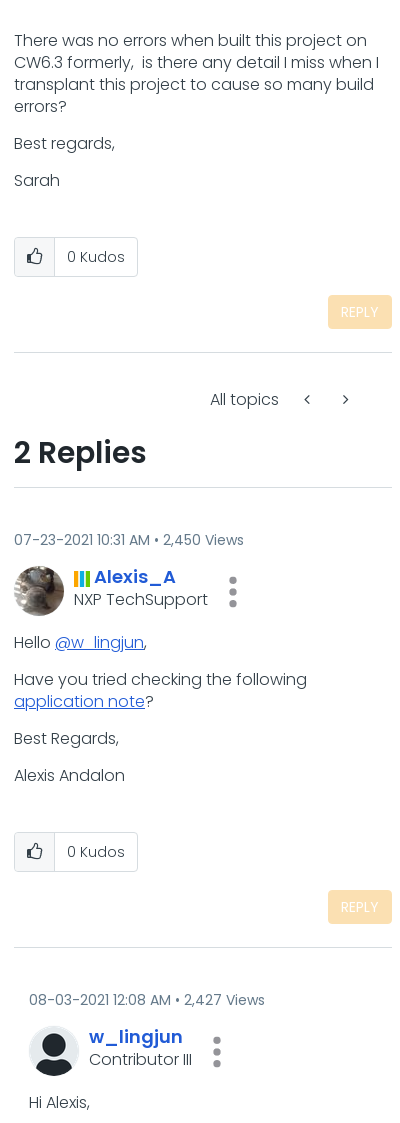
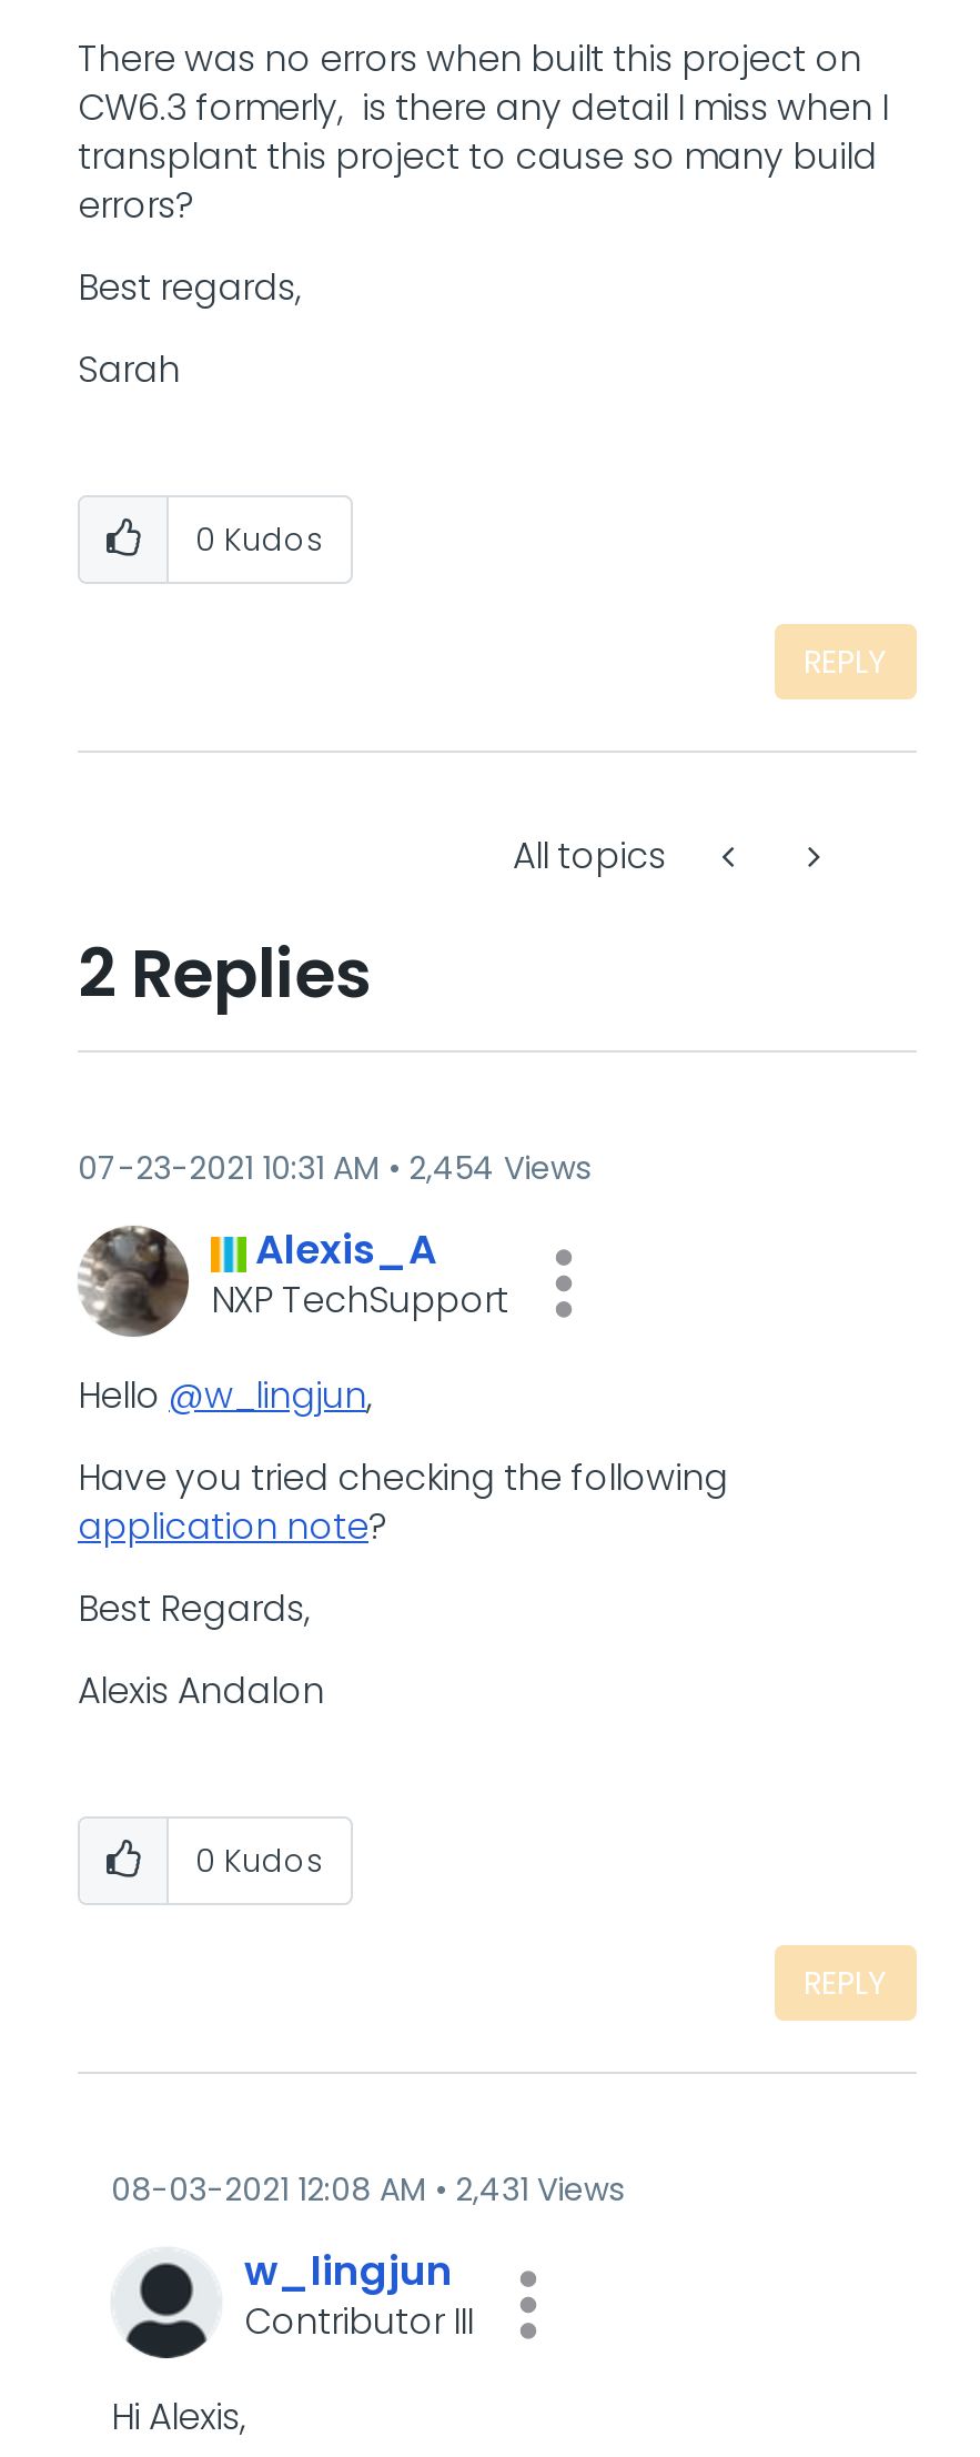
- 07-23-2021 10:31 AM 2,450 Views
+ 07-23-2021 10:31 AM 2,454 Views

- 08-03-2021 12:08 AM 2,427 Views
+ 08-03-2021 12:08 AM 2,431 Views
